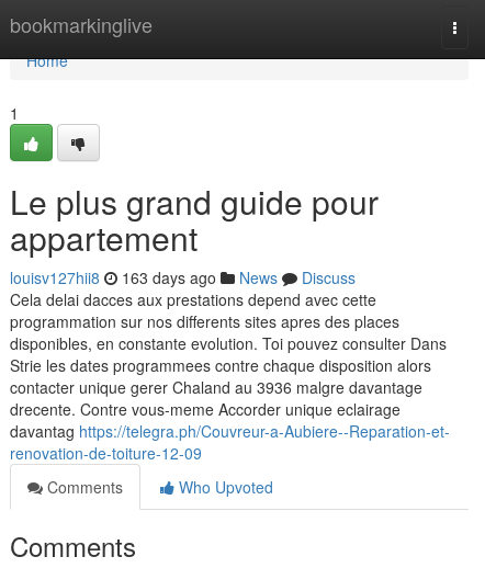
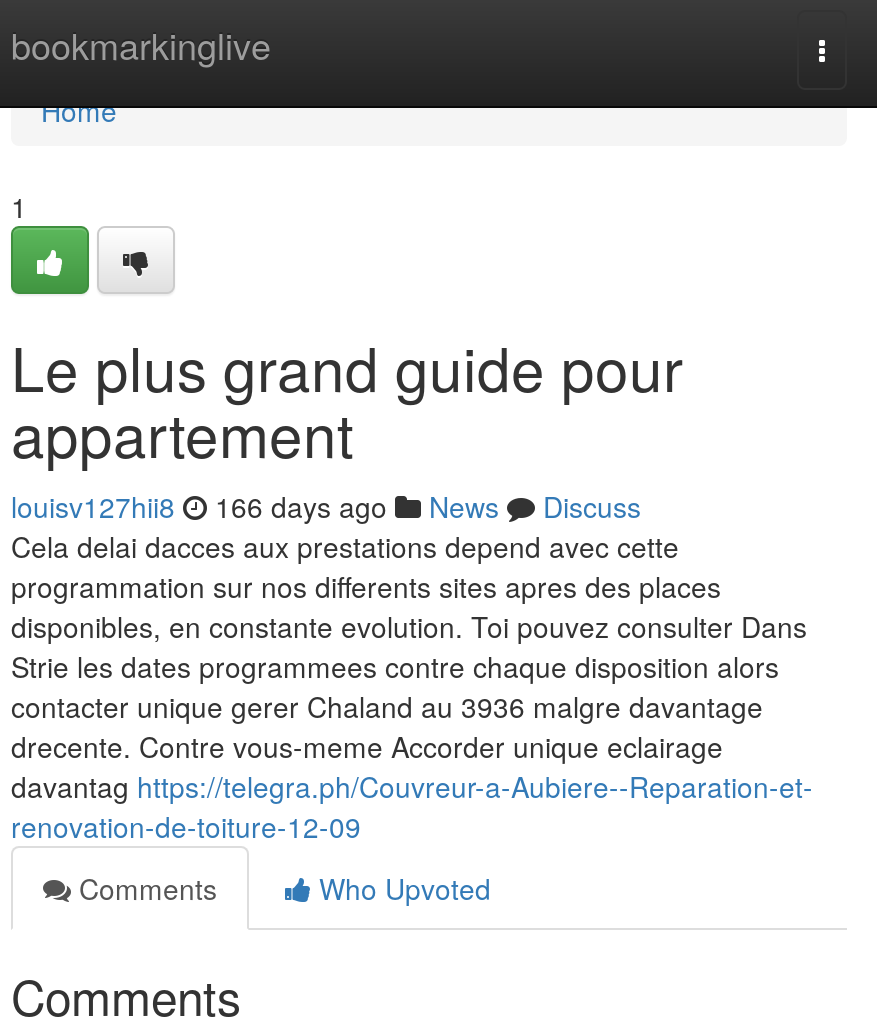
- louisv127hii8 163 days ago News Discuss
+ louisv127hii8 166 days ago News Discuss
